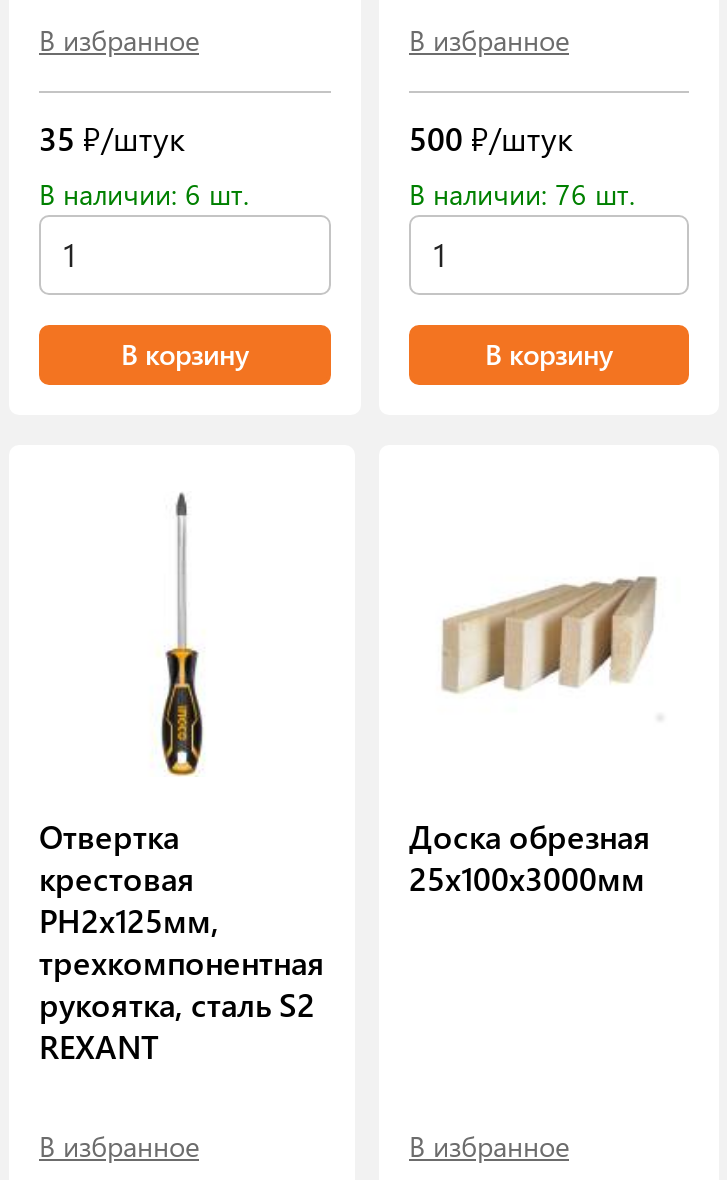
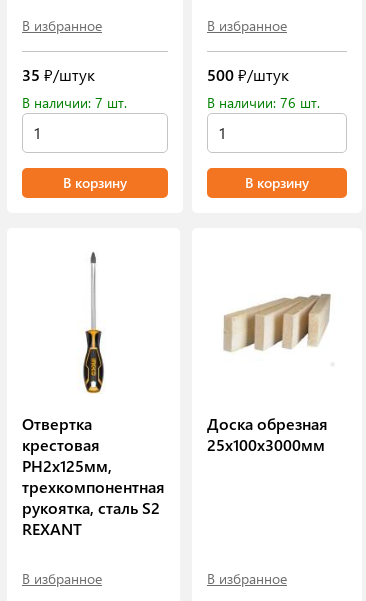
- В наличии: 6 шт.
+ В наличии: 7 шт.
